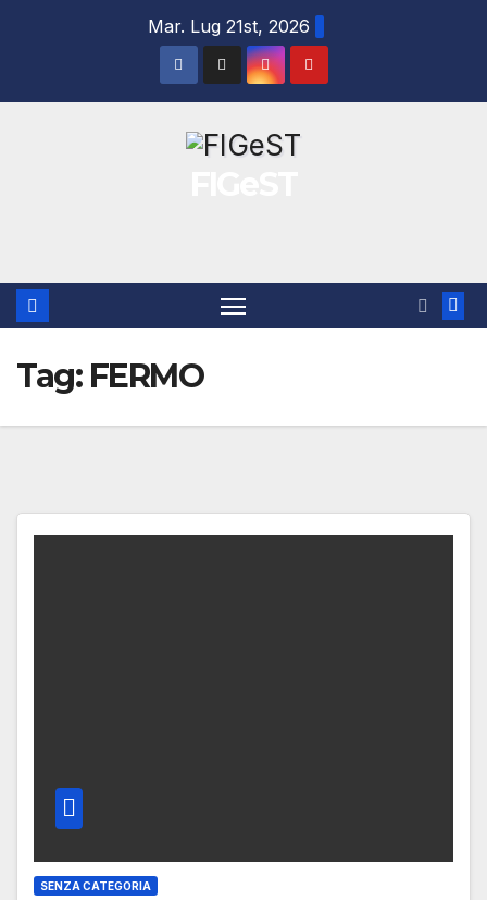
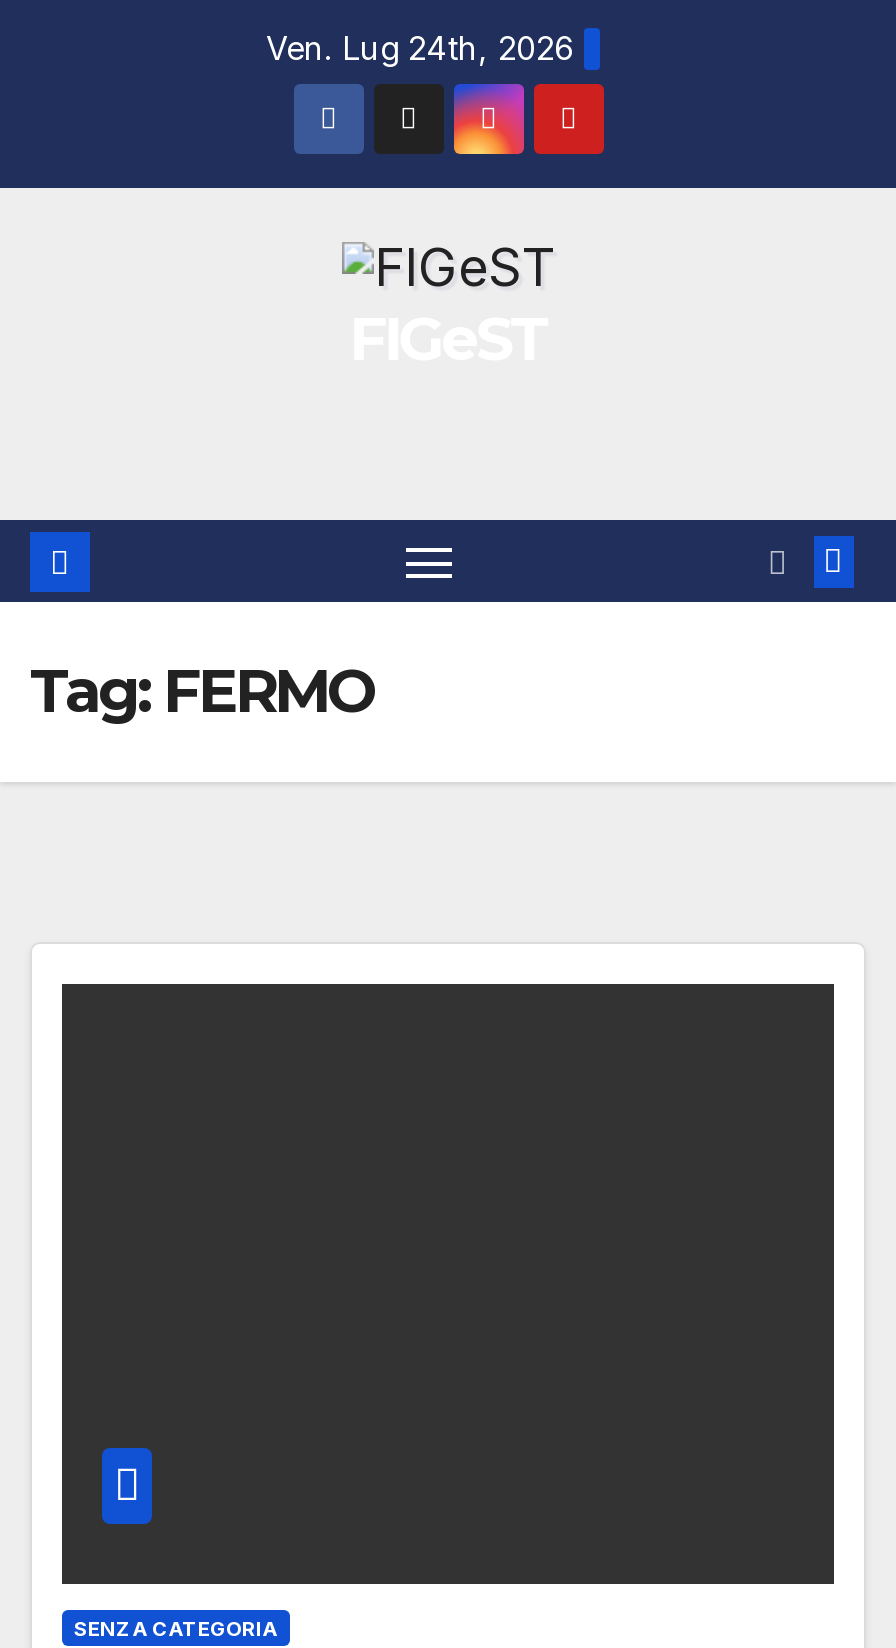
- Mar. Lug 21st, 2026
+ Ven. Lug 24th, 2026
